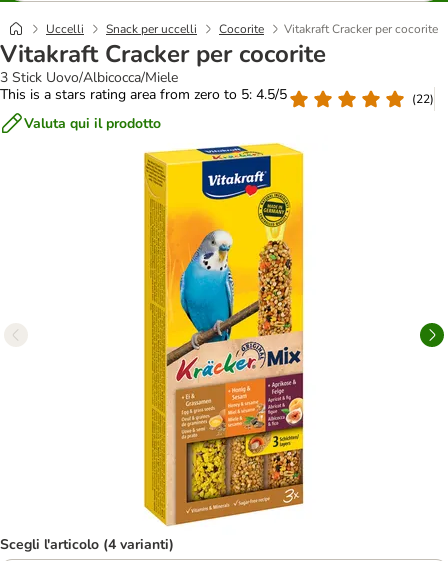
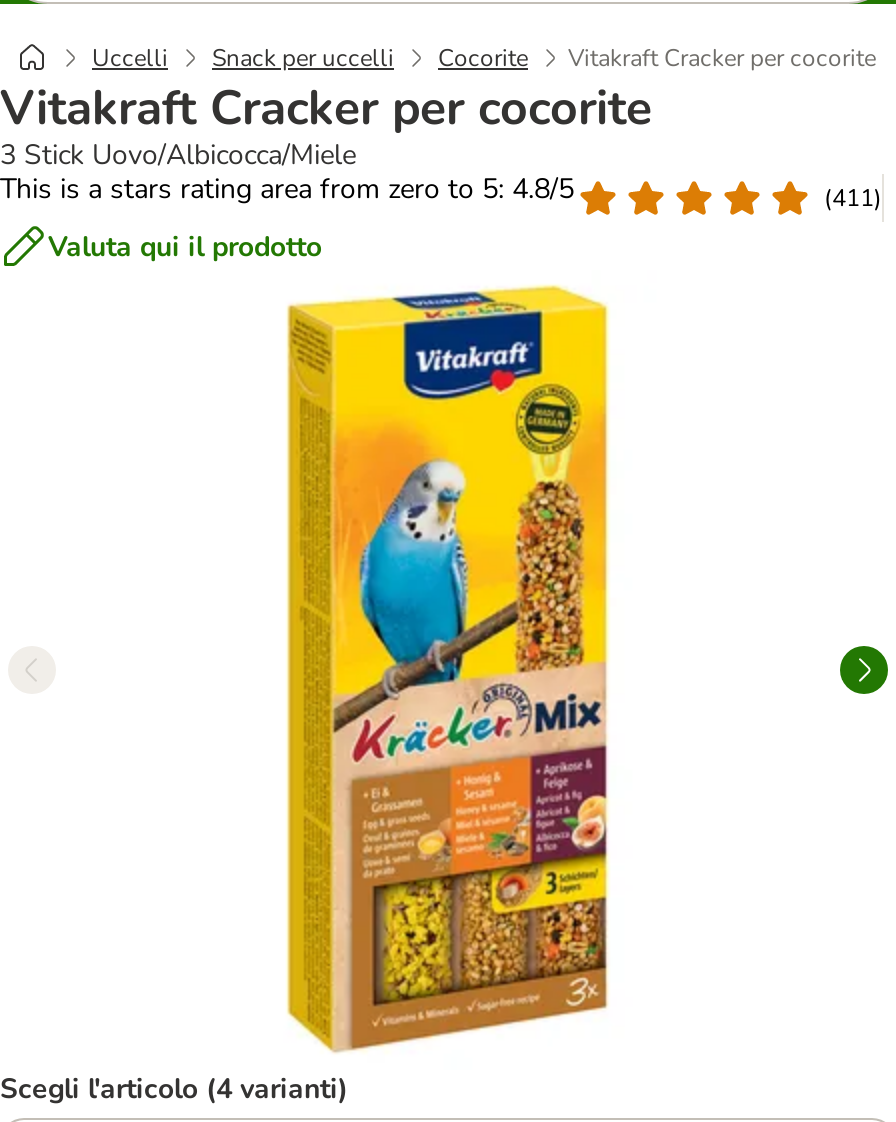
- This is a stars rating area from zero to 5: 4.5/5
+ This is a stars rating area from zero to 5: 4.8/5

- (22)
+ (411)
